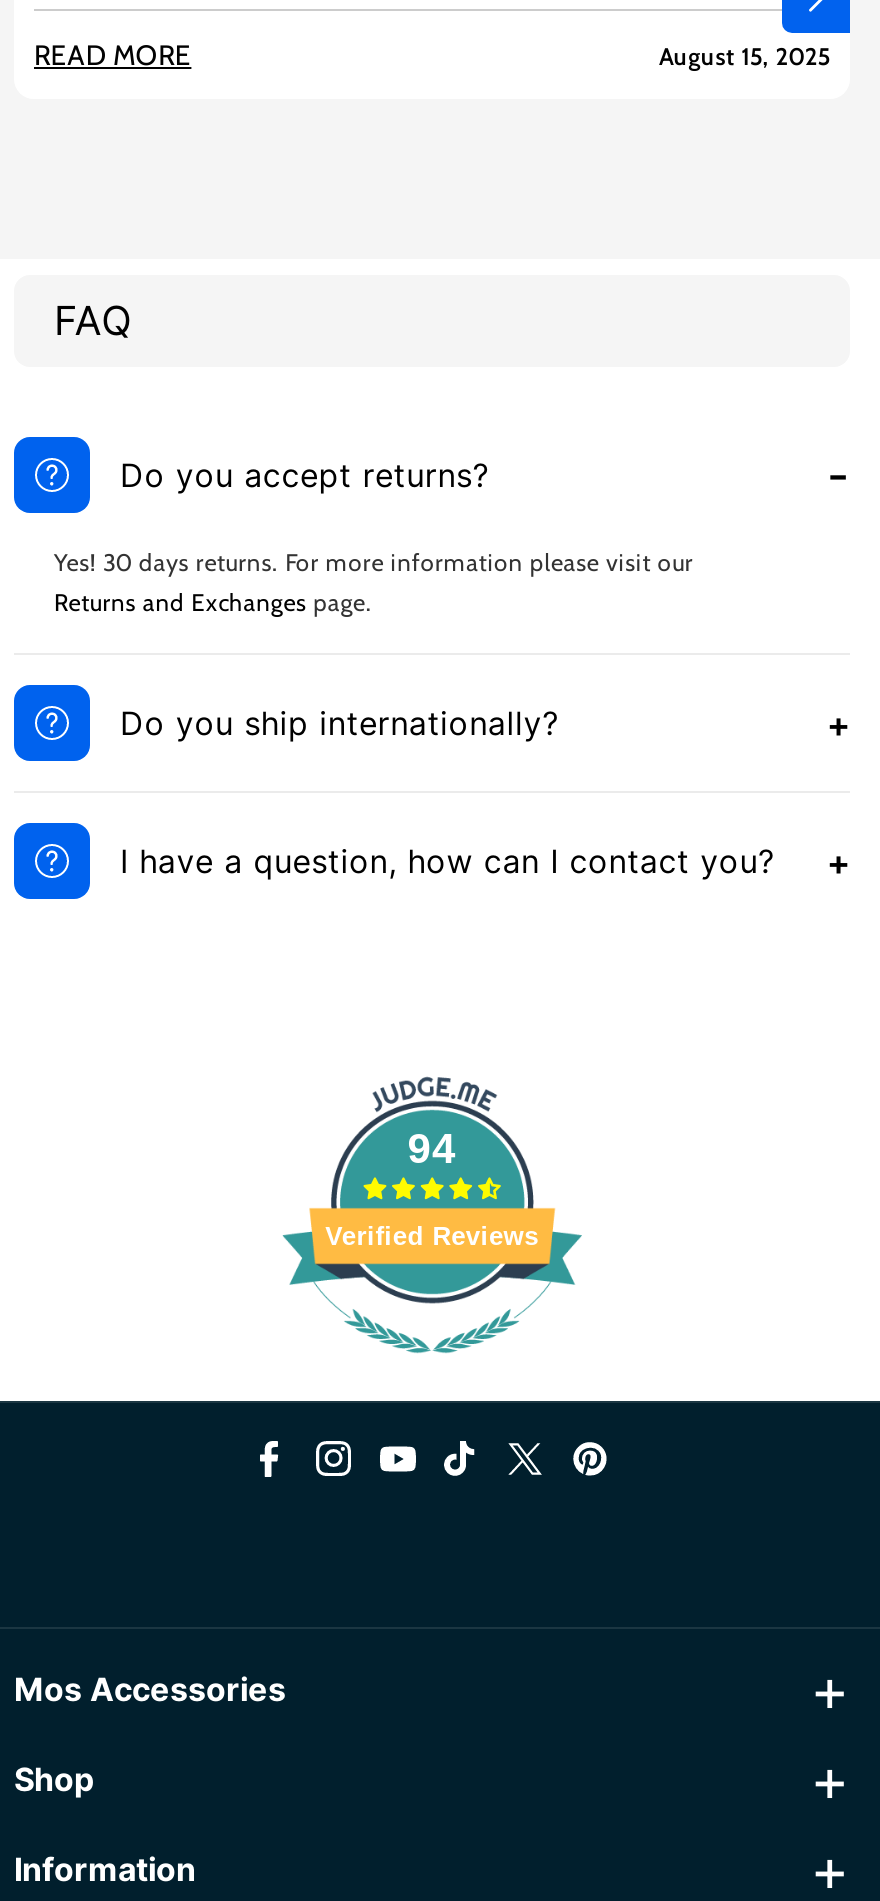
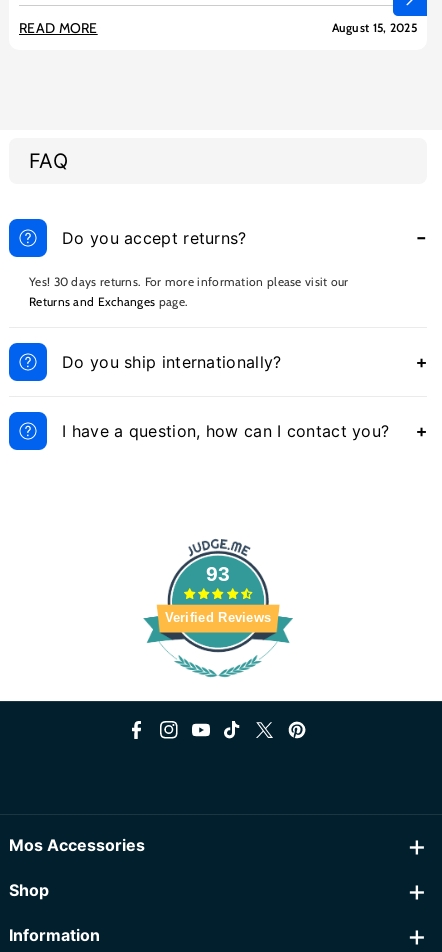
- 94
+ 93
